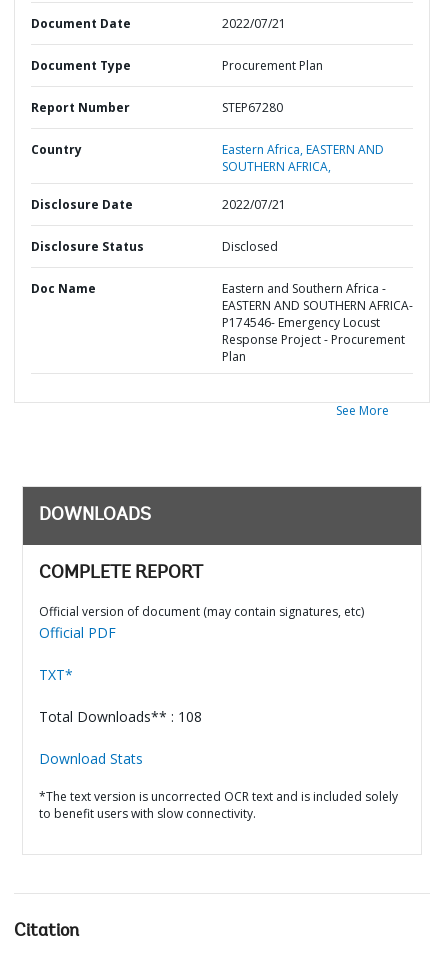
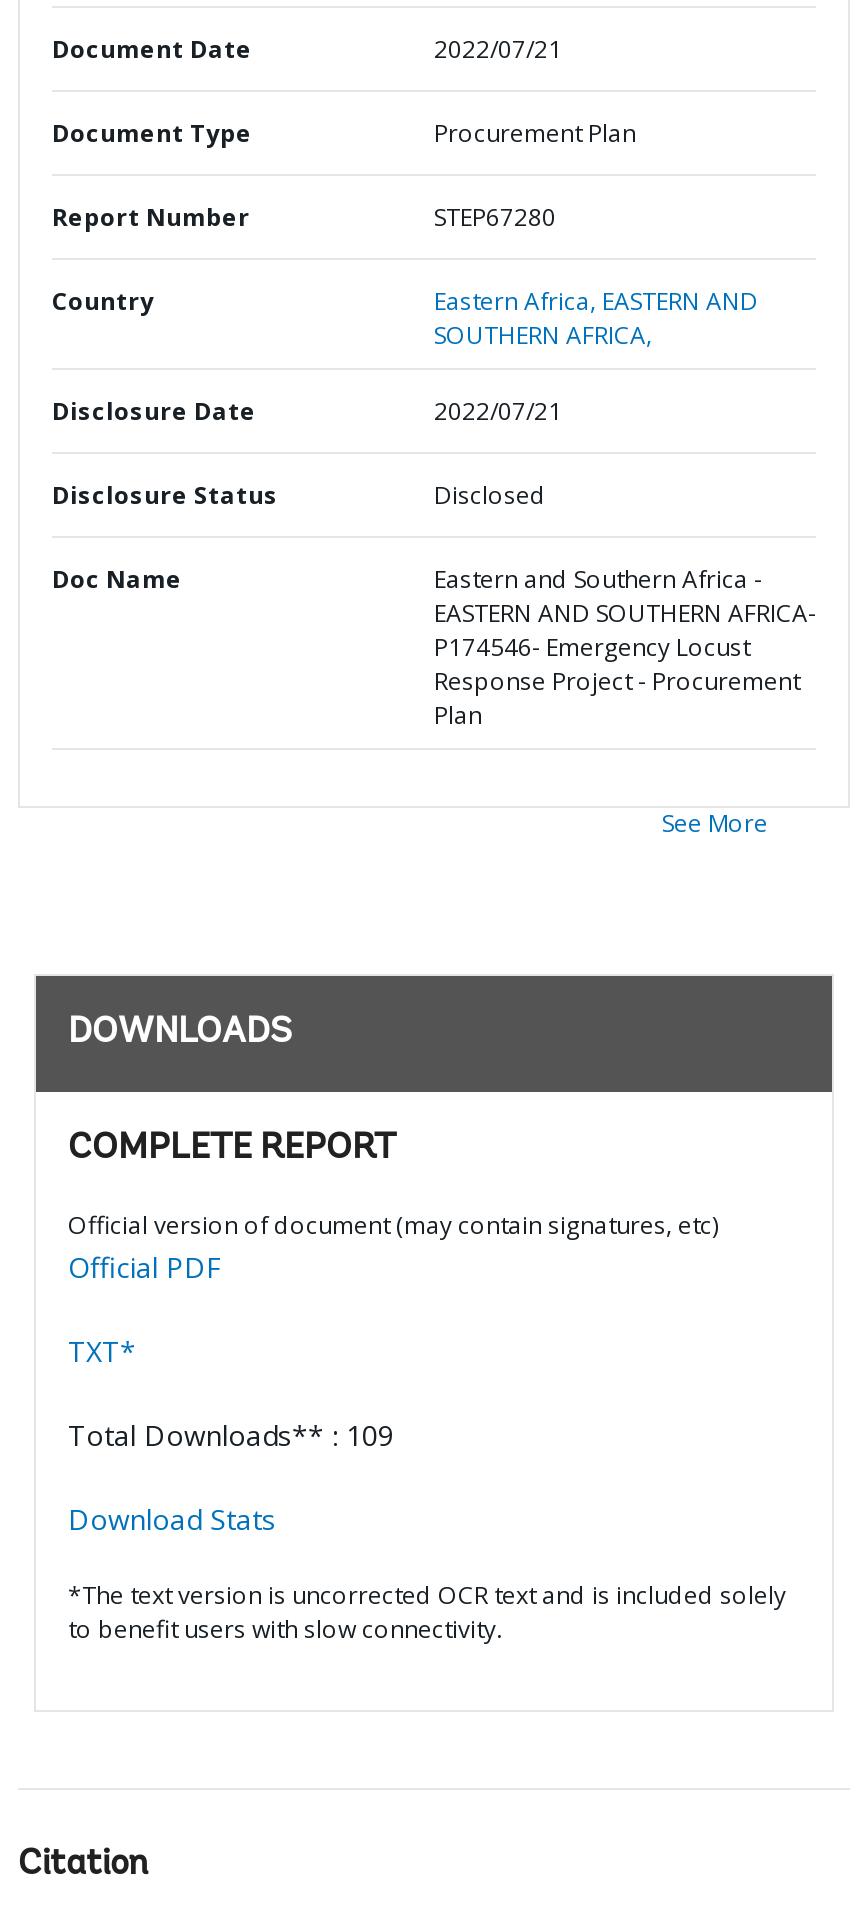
- Total Downloads** : 108
+ Total Downloads** : 109
